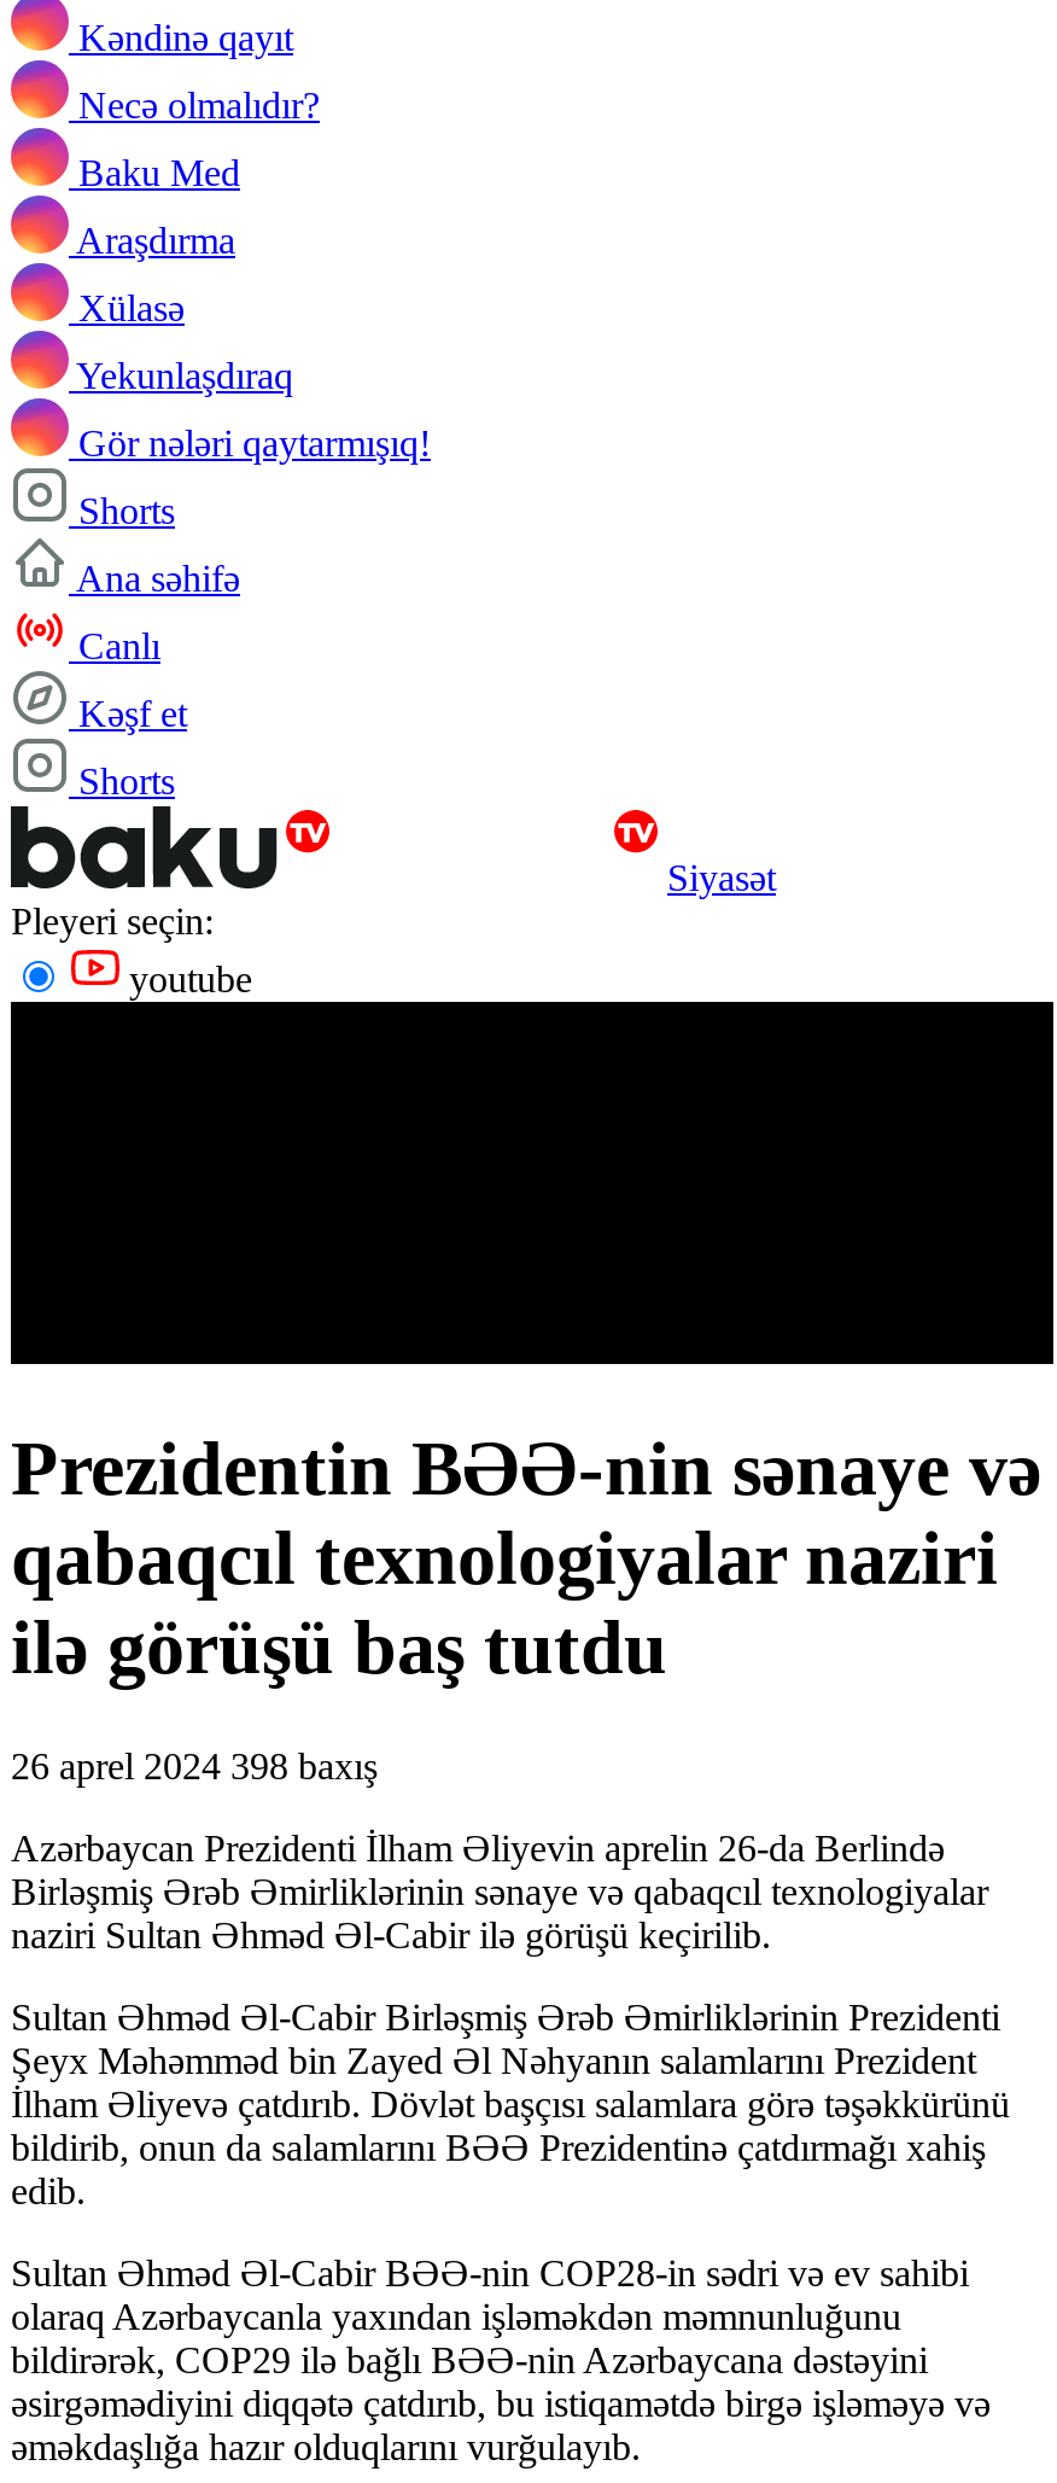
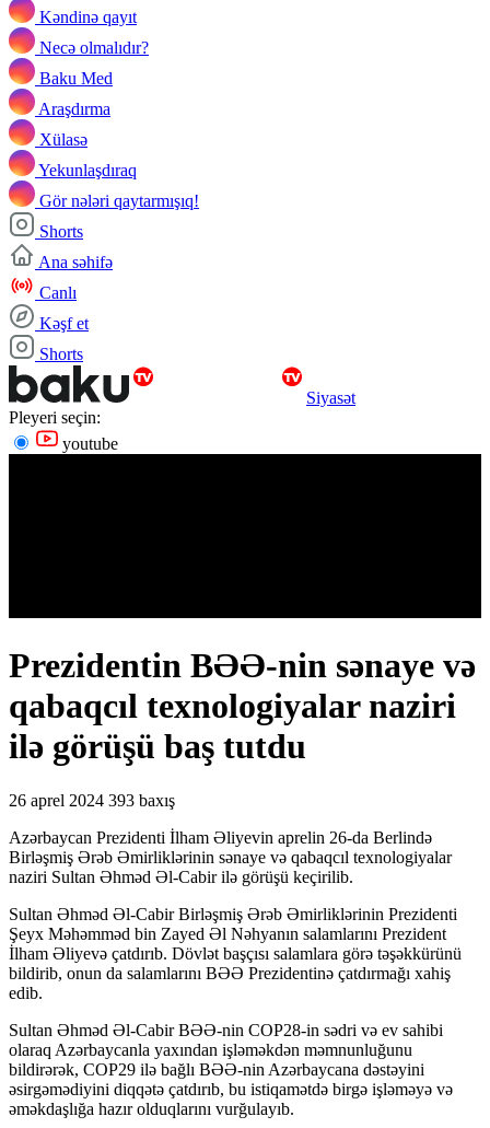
- 26 aprel 2024 398 baxış
+ 26 aprel 2024 393 baxış
